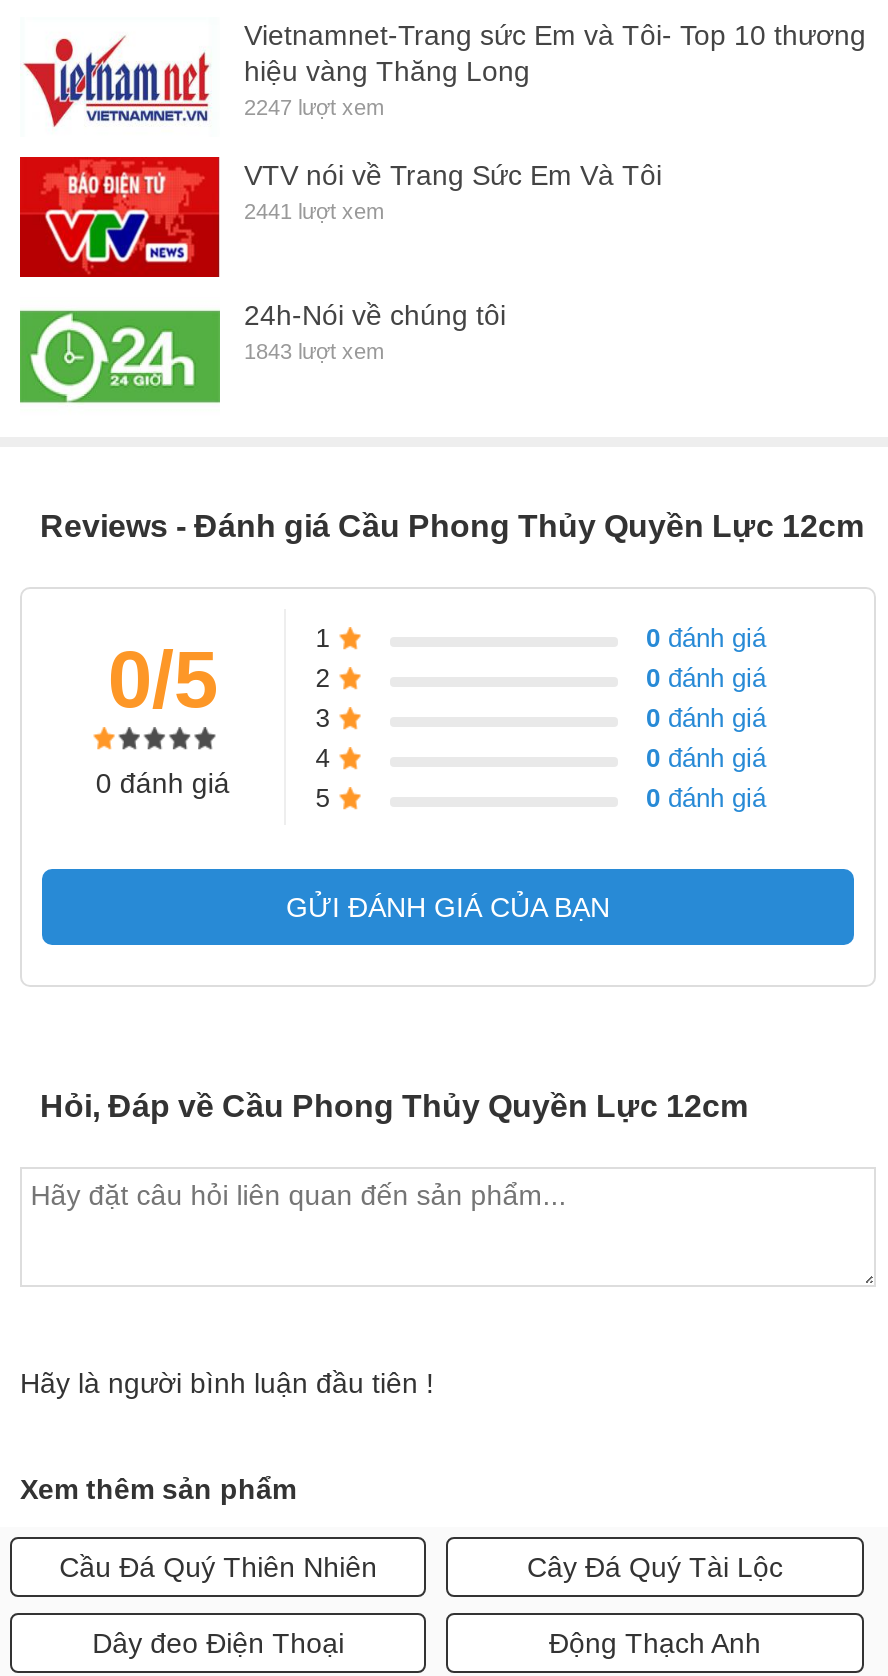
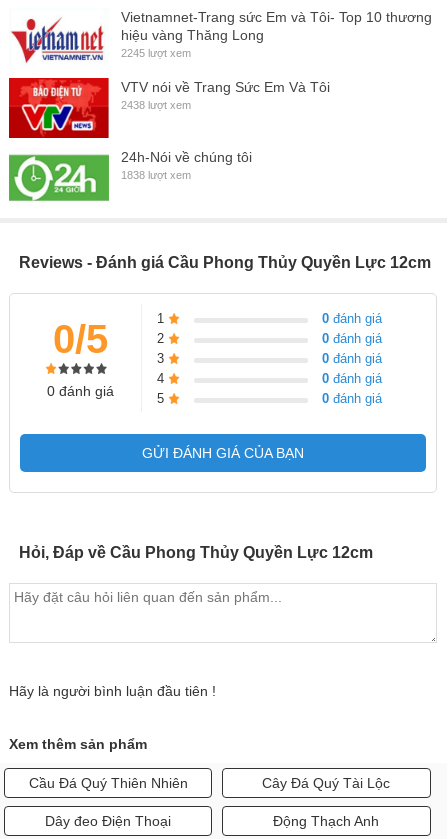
- 2247 lượt xem
+ 2245 lượt xem

- 2441 lượt xem
+ 2438 lượt xem

- 1843 lượt xem
+ 1838 lượt xem
